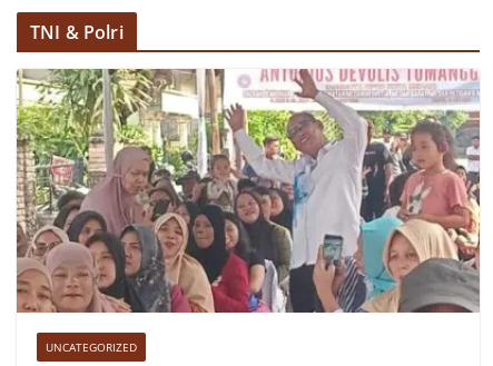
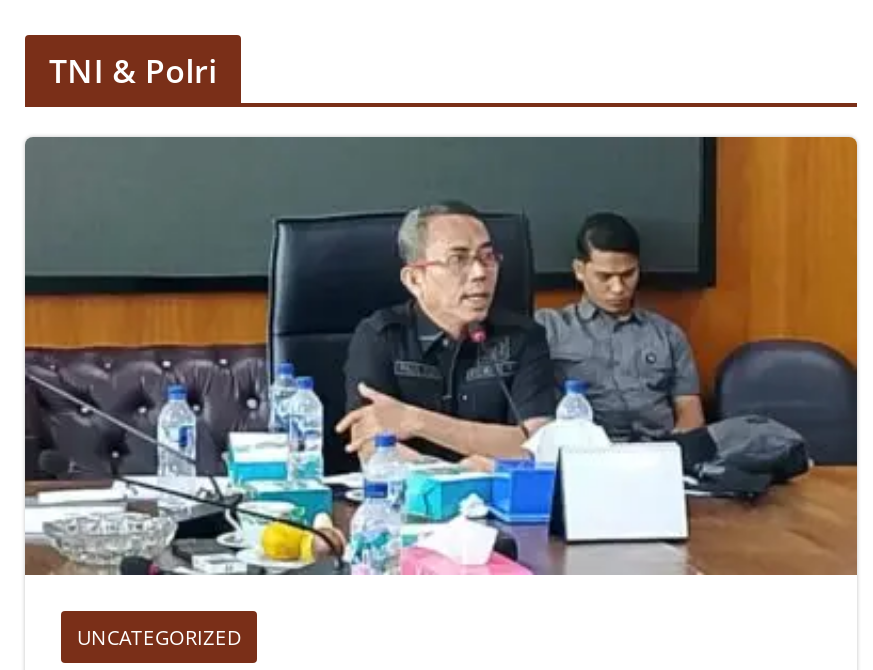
- [image]
+ [image]
